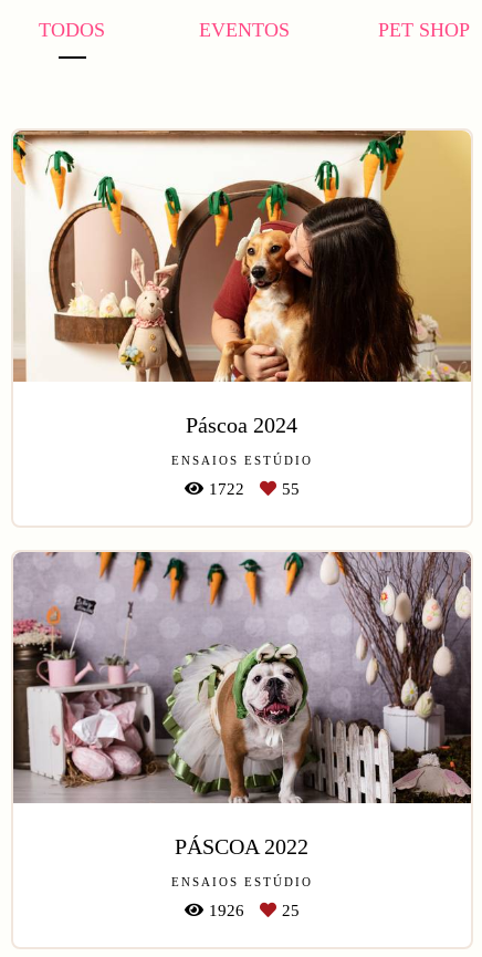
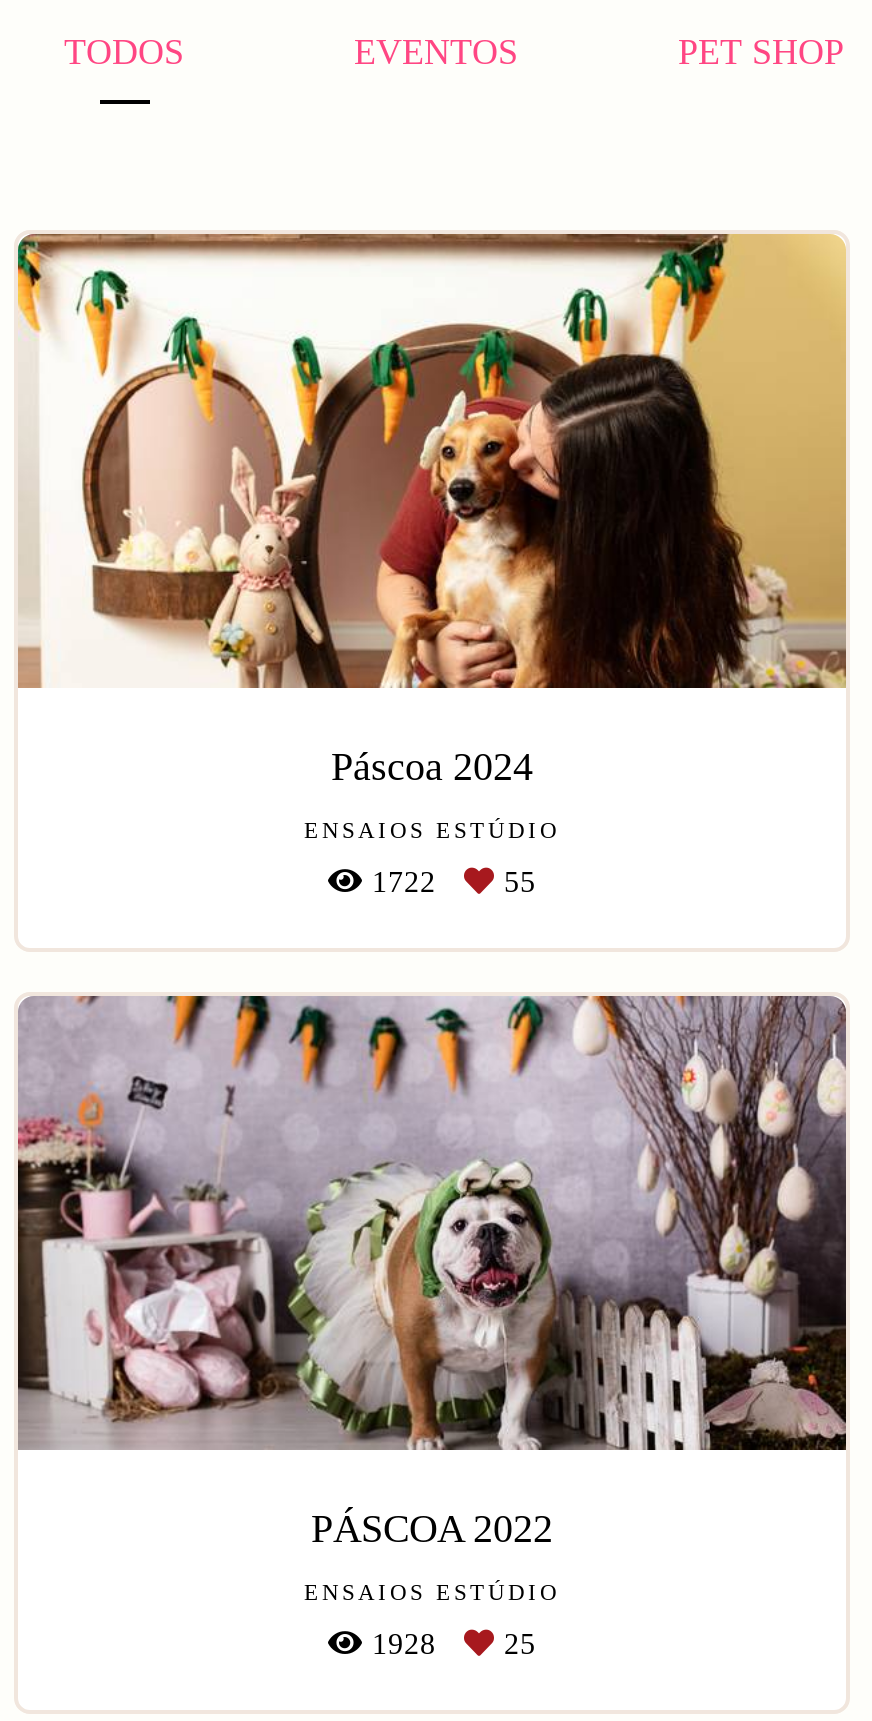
- 1926
+ 1928
